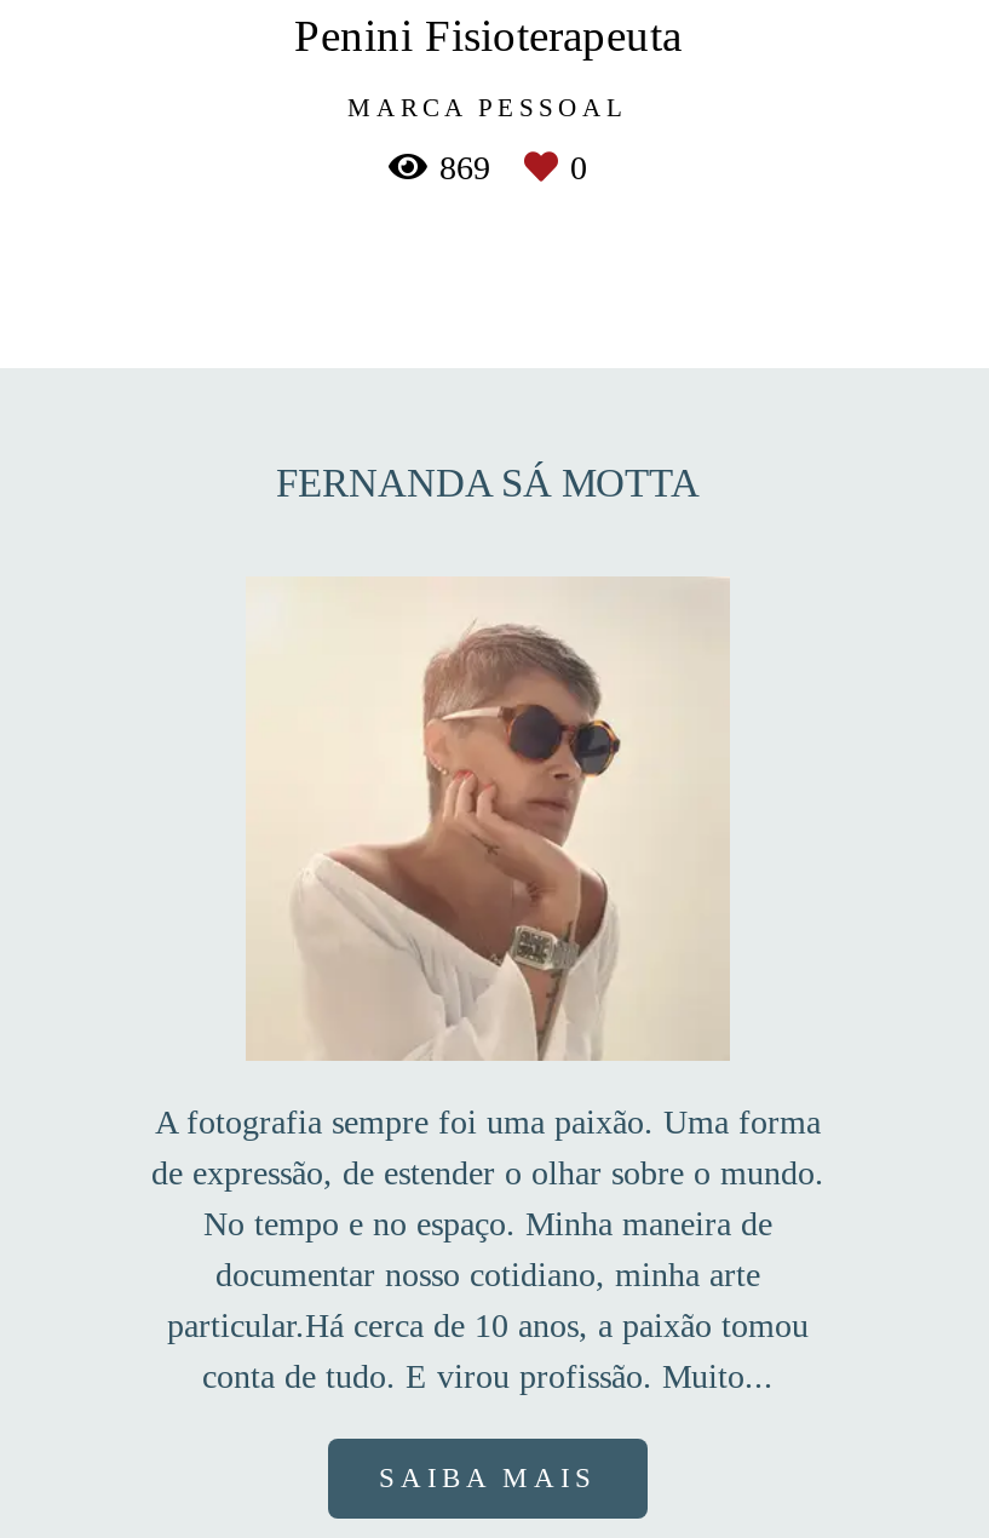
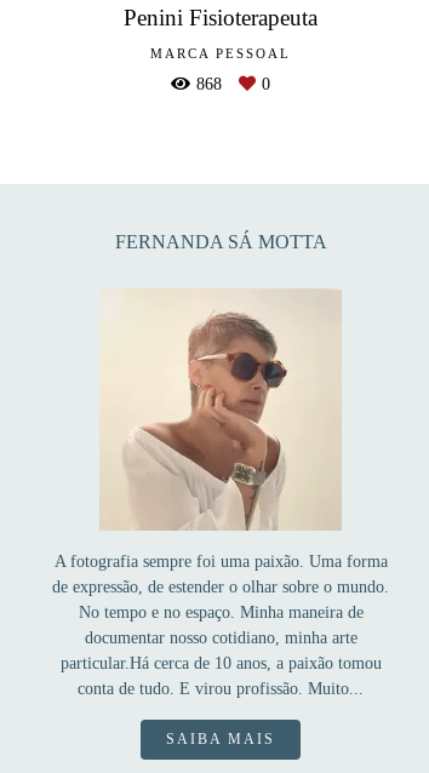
- 869
+ 868
